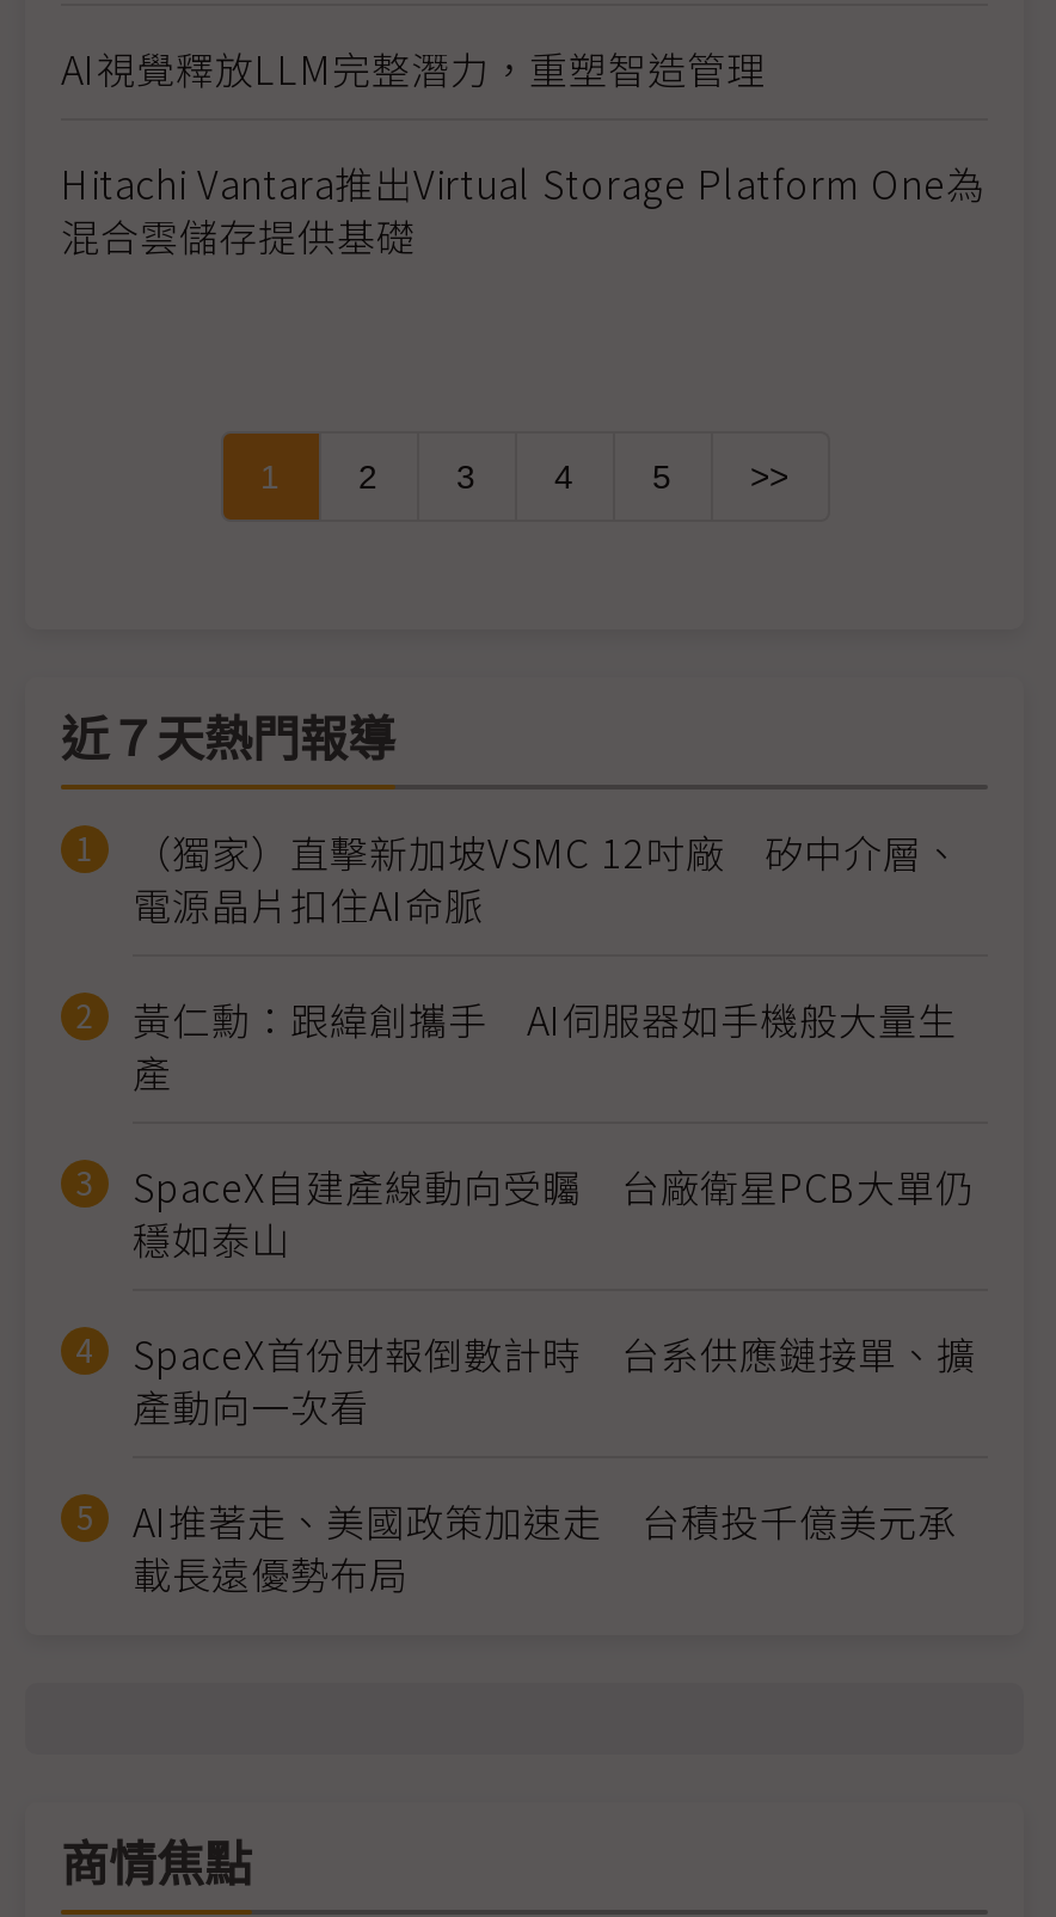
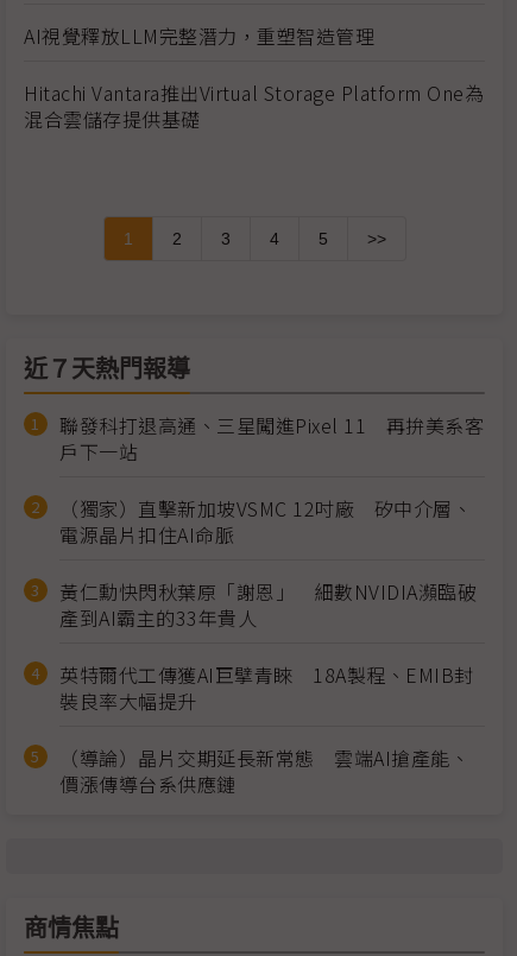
+ 聯發科打退高通、三星闖進Pixel 11 再拚美系客
+ 戶下一站

moved down: （獨家）直擊新加坡VSMC 12吋廠 矽中介層、 | 電源晶片扣住AI命脈

- 黃仁勳：跟緯創攜手 AI伺服器如手機般大量生
- 產
- SpaceX自建產線動向受矚 台廠衛星PCB大單仍
- 穩如泰山
- SpaceX首份財報倒數計時 台系供應鏈接單、擴
- 產動向一次看
- AI推著走、美國政策加速走 台積投千億美元承
- 載長遠優勢布局
+ 黃仁勳快閃秋葉原「謝恩」 細數NVIDIA瀕臨破
+ 產到AI霸主的33年貴人
+ 英特爾代工傳獲AI巨擘青睞 18A製程、EMIB封
+ 裝良率大幅提升
+ （導論）晶片交期延長新常態 雲端AI搶產能、
+ 價漲傳導台系供應鏈
